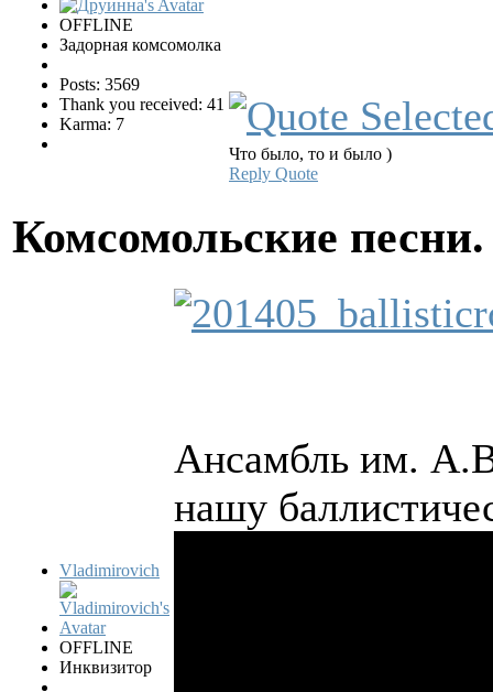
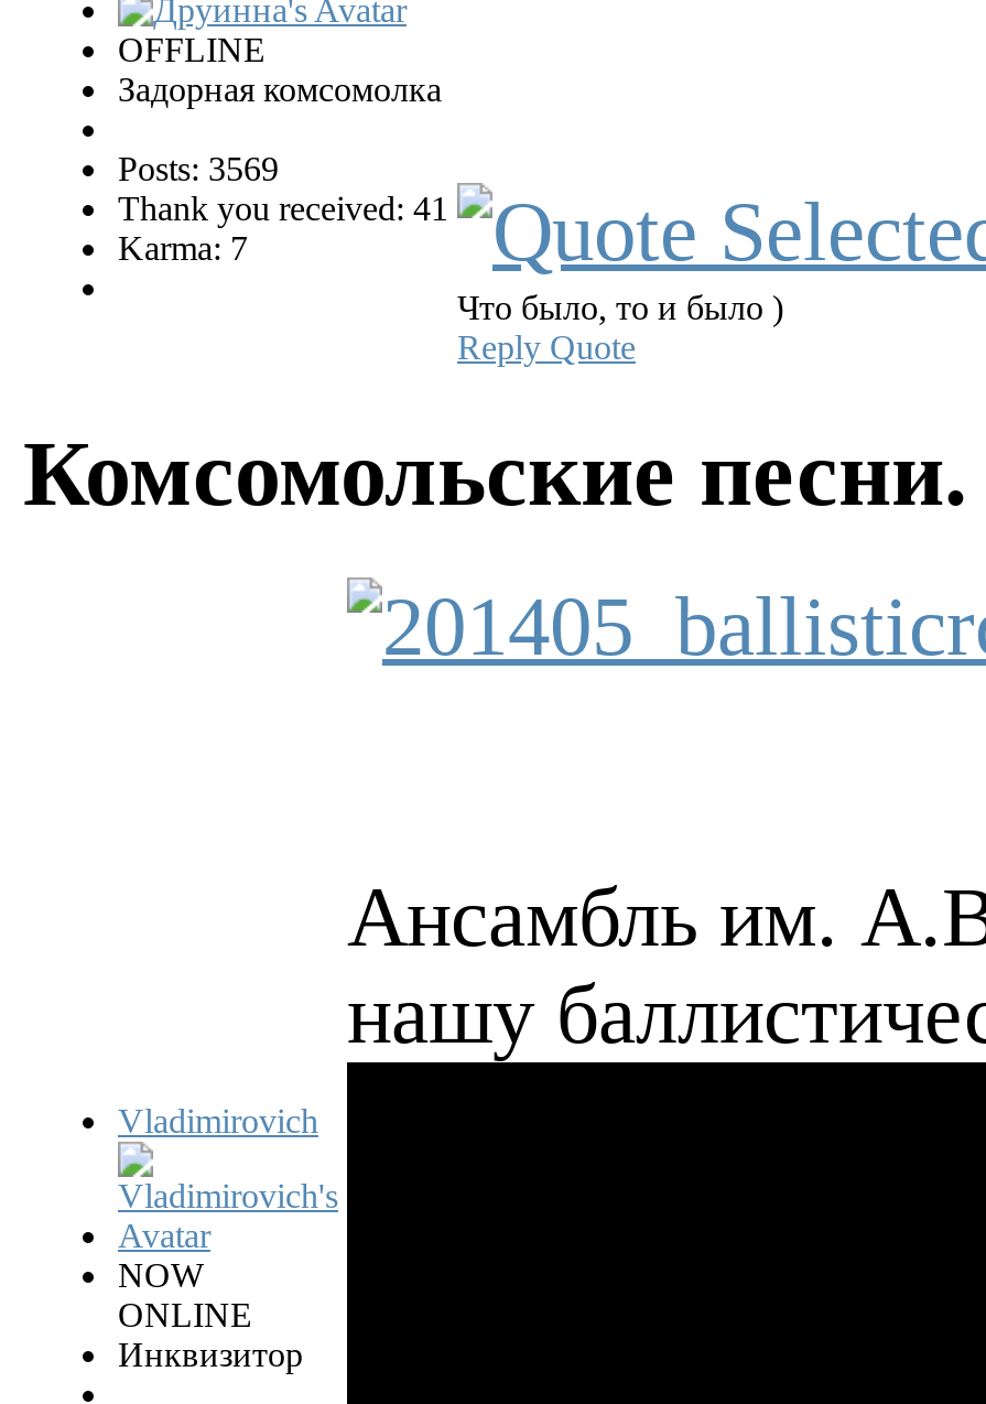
- OFFLINE
+ NOW
+ ONLINE
